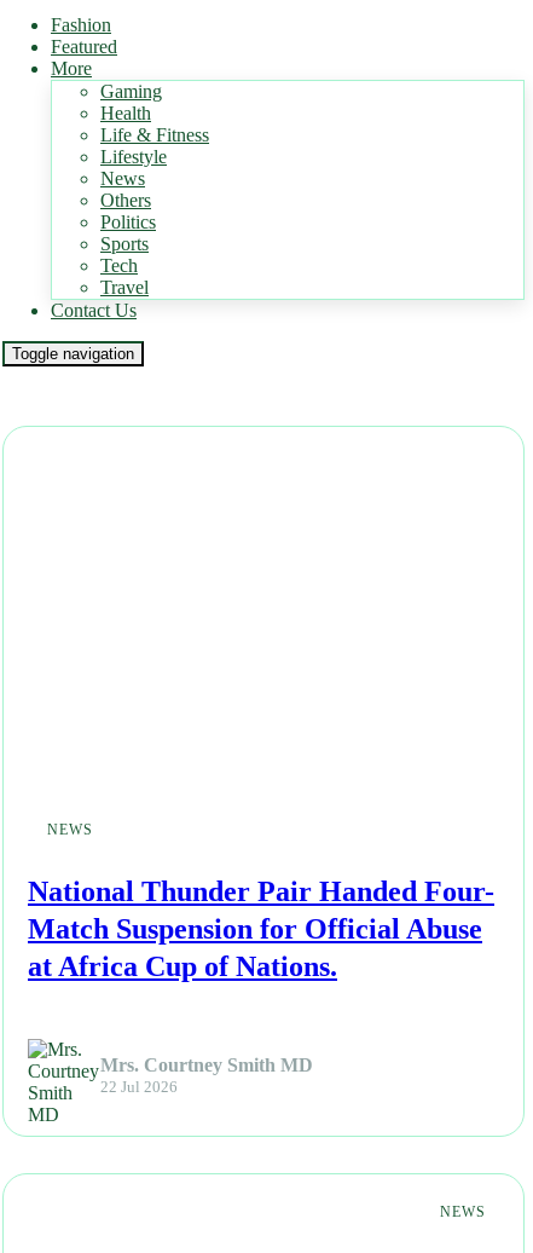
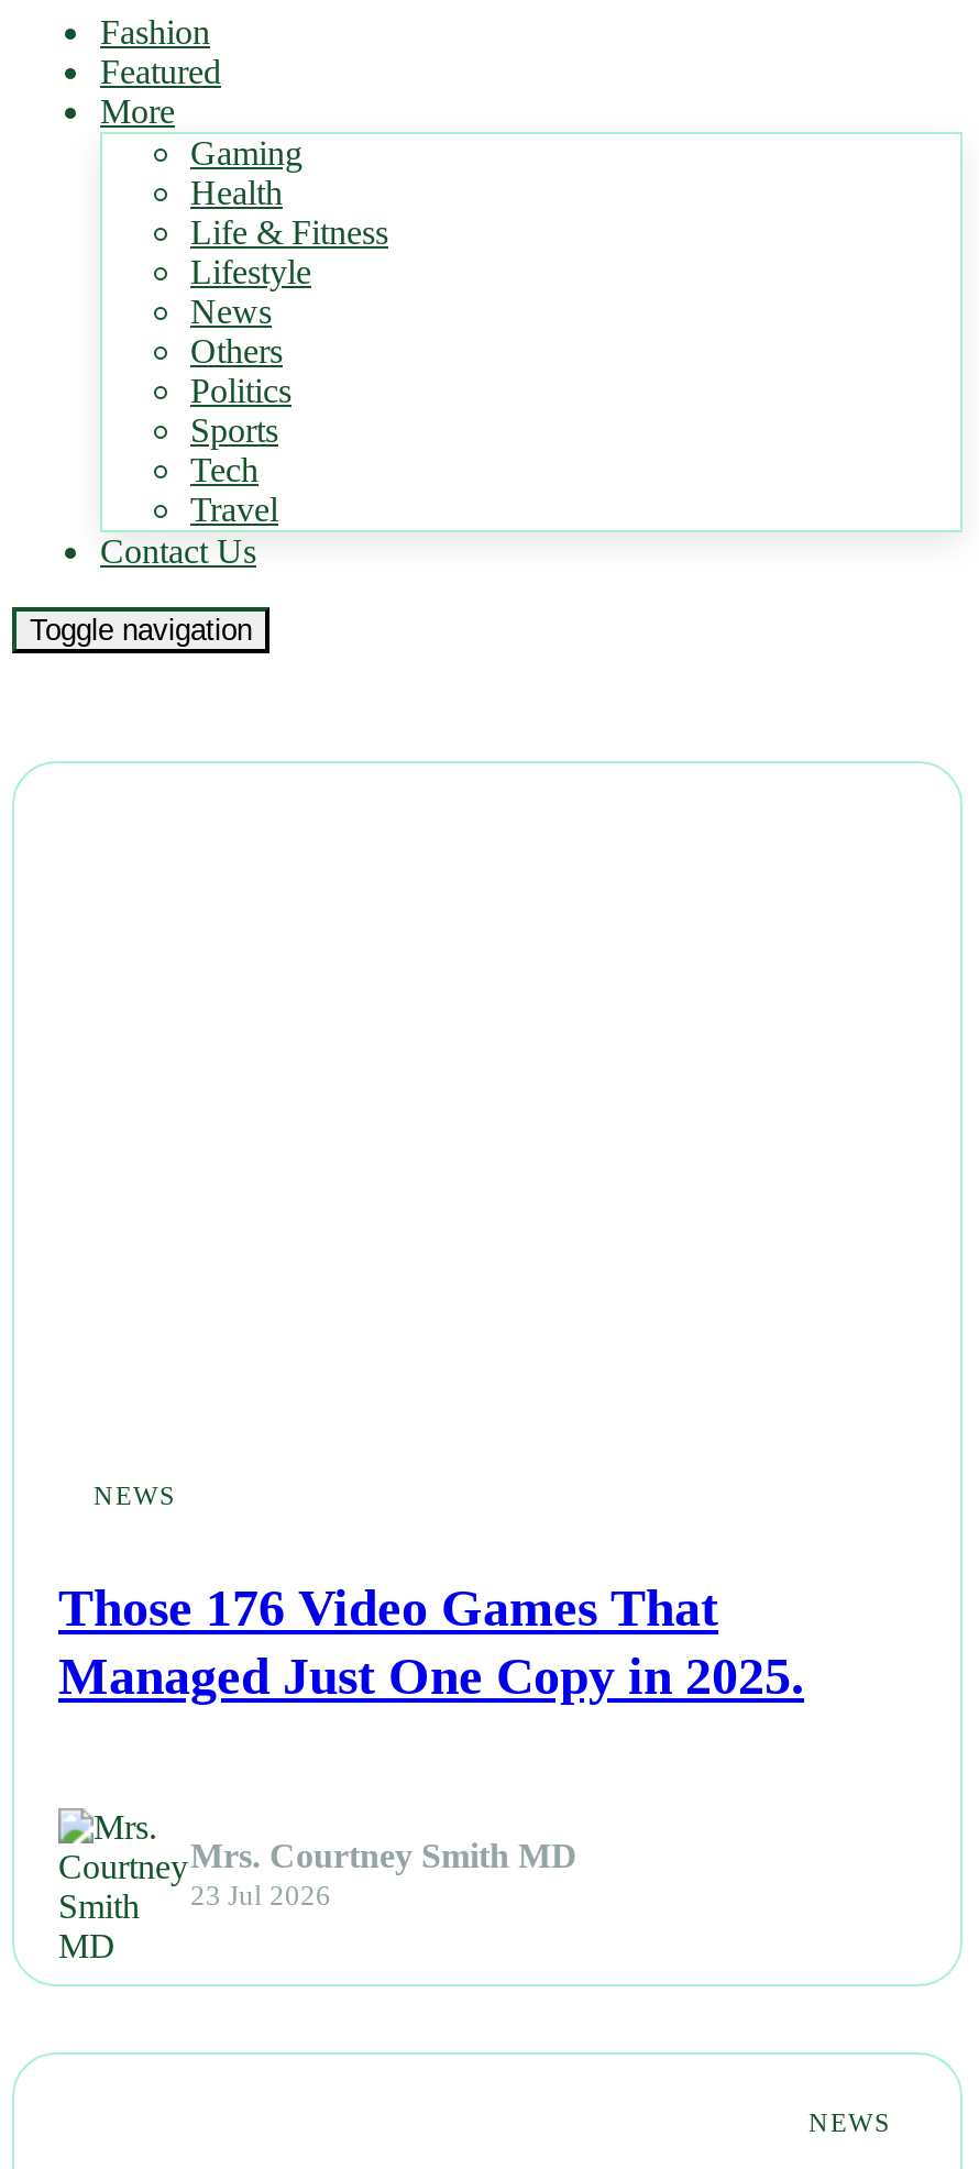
- National Thunder Pair Handed Four-
- Match Suspension for Official Abuse
- at Africa Cup of Nations.
+ Those 176 Video Games That
+ Managed Just One Copy in 2025.

- 22 Jul 2026
+ 23 Jul 2026
